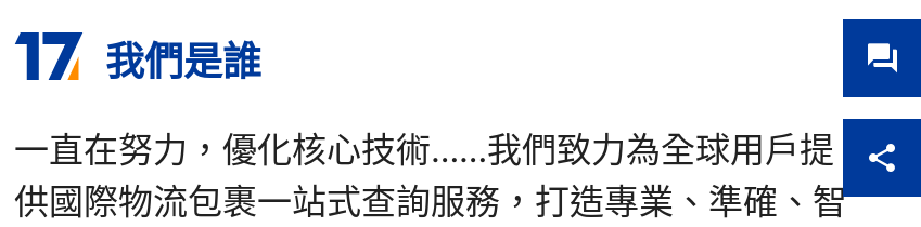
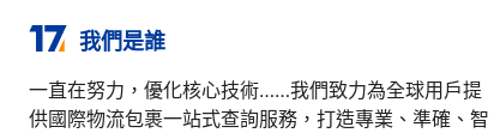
- [image]

- [image]
